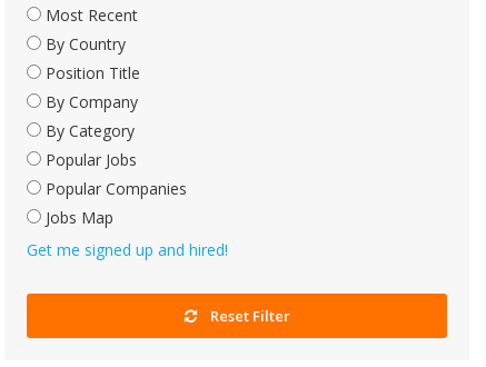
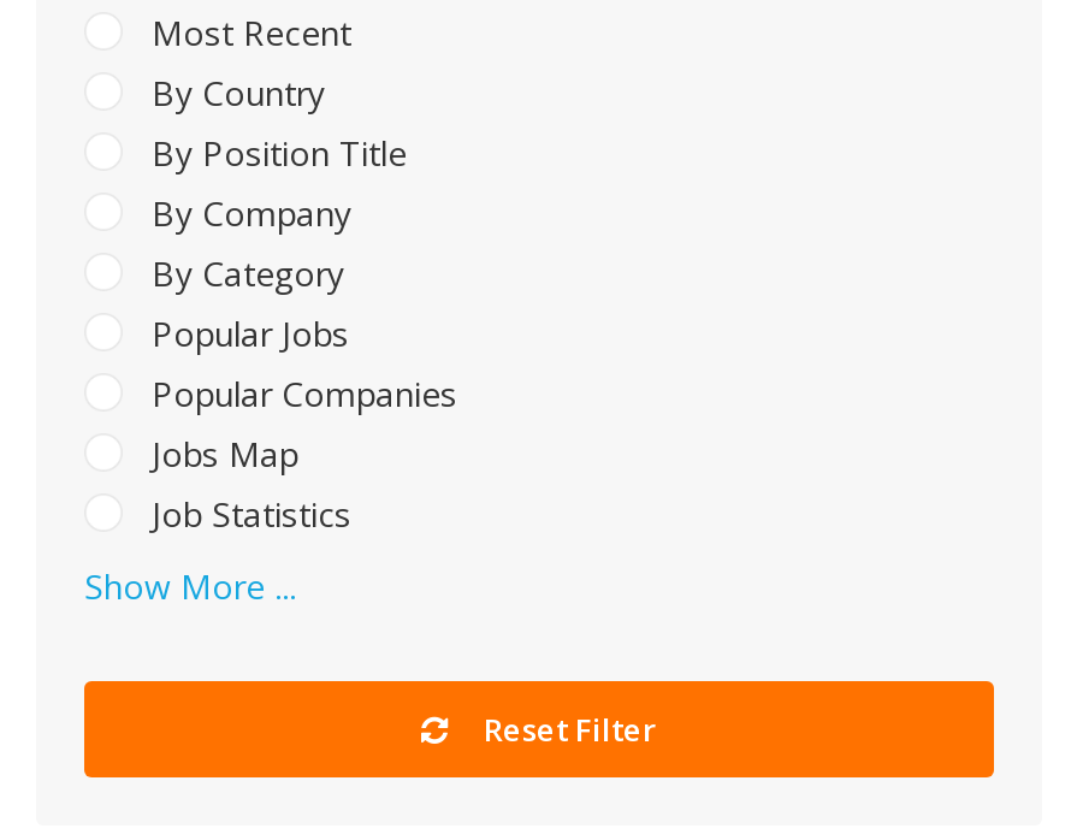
- Position Title
+ By Position Title

- Get me signed up and hired!
+ Job Statistics
+ Show More ...
